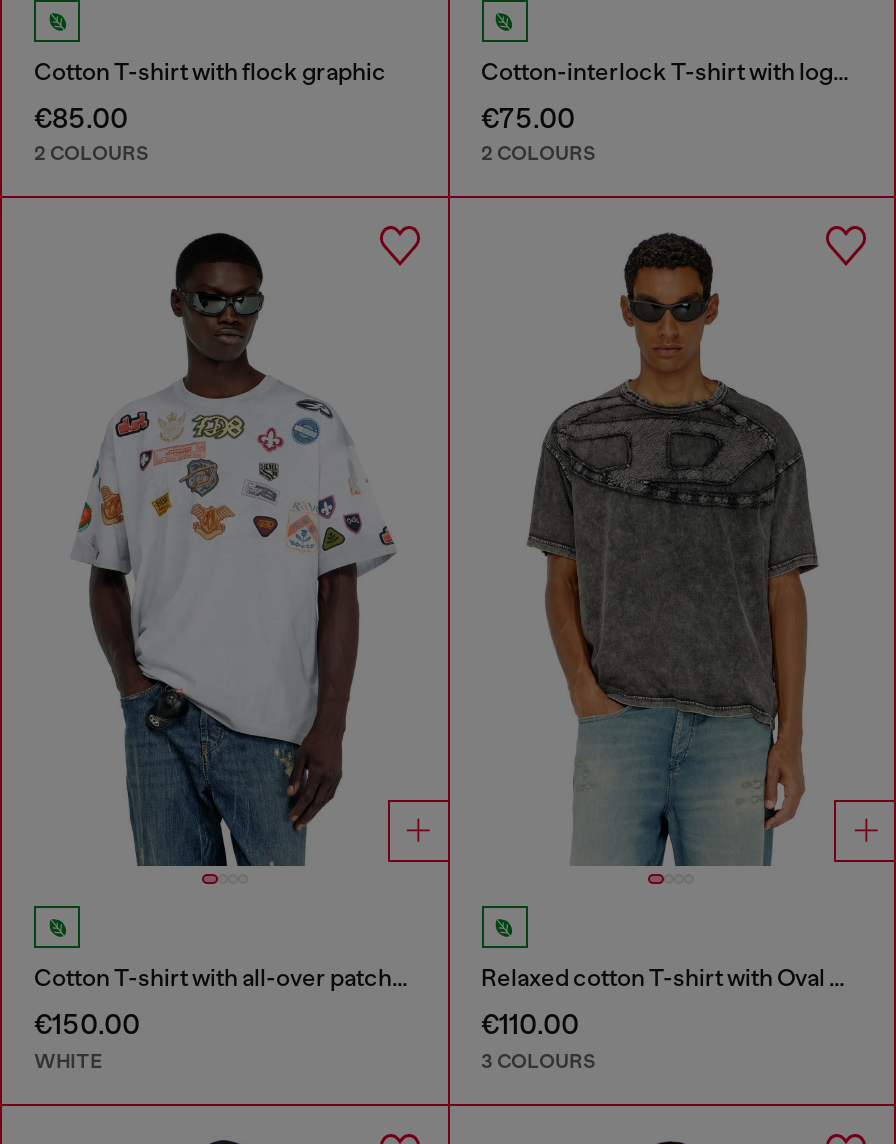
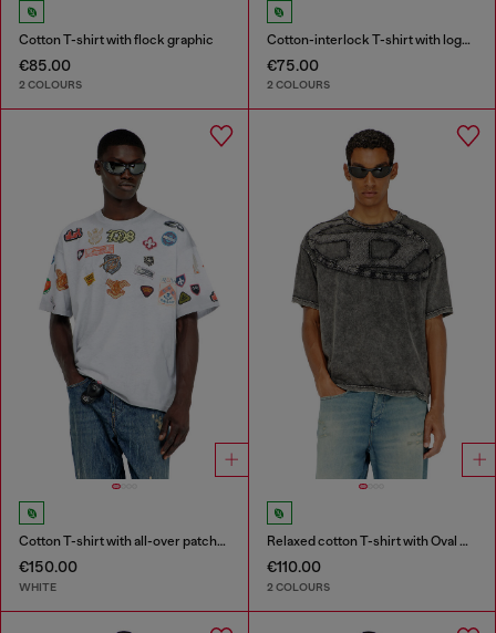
- 3 COLOURS
+ 2 COLOURS
